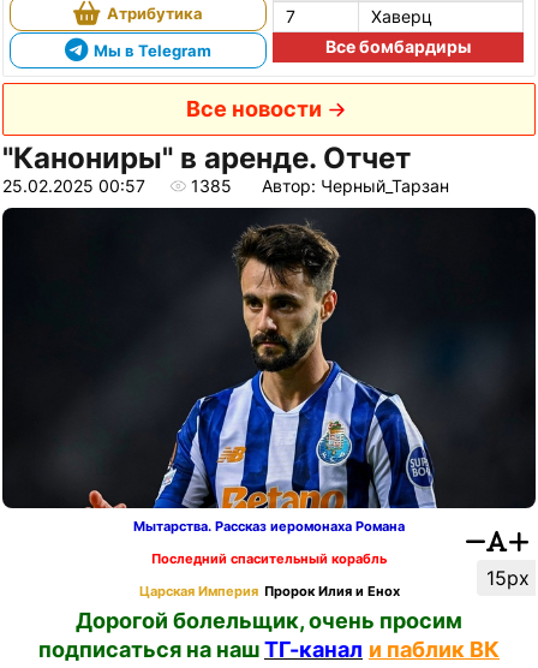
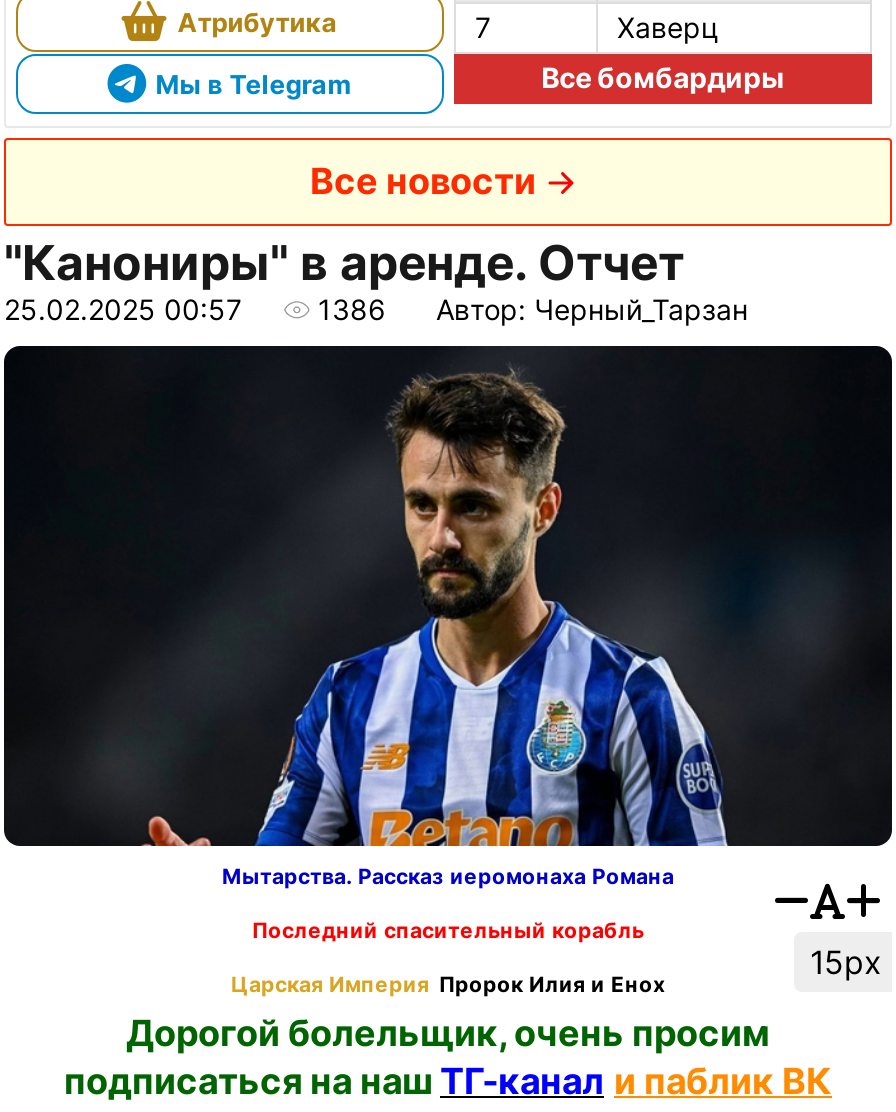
- 1385 Автор: Черный_Тарзан
+ 1386 Автор: Черный_Тарзан
